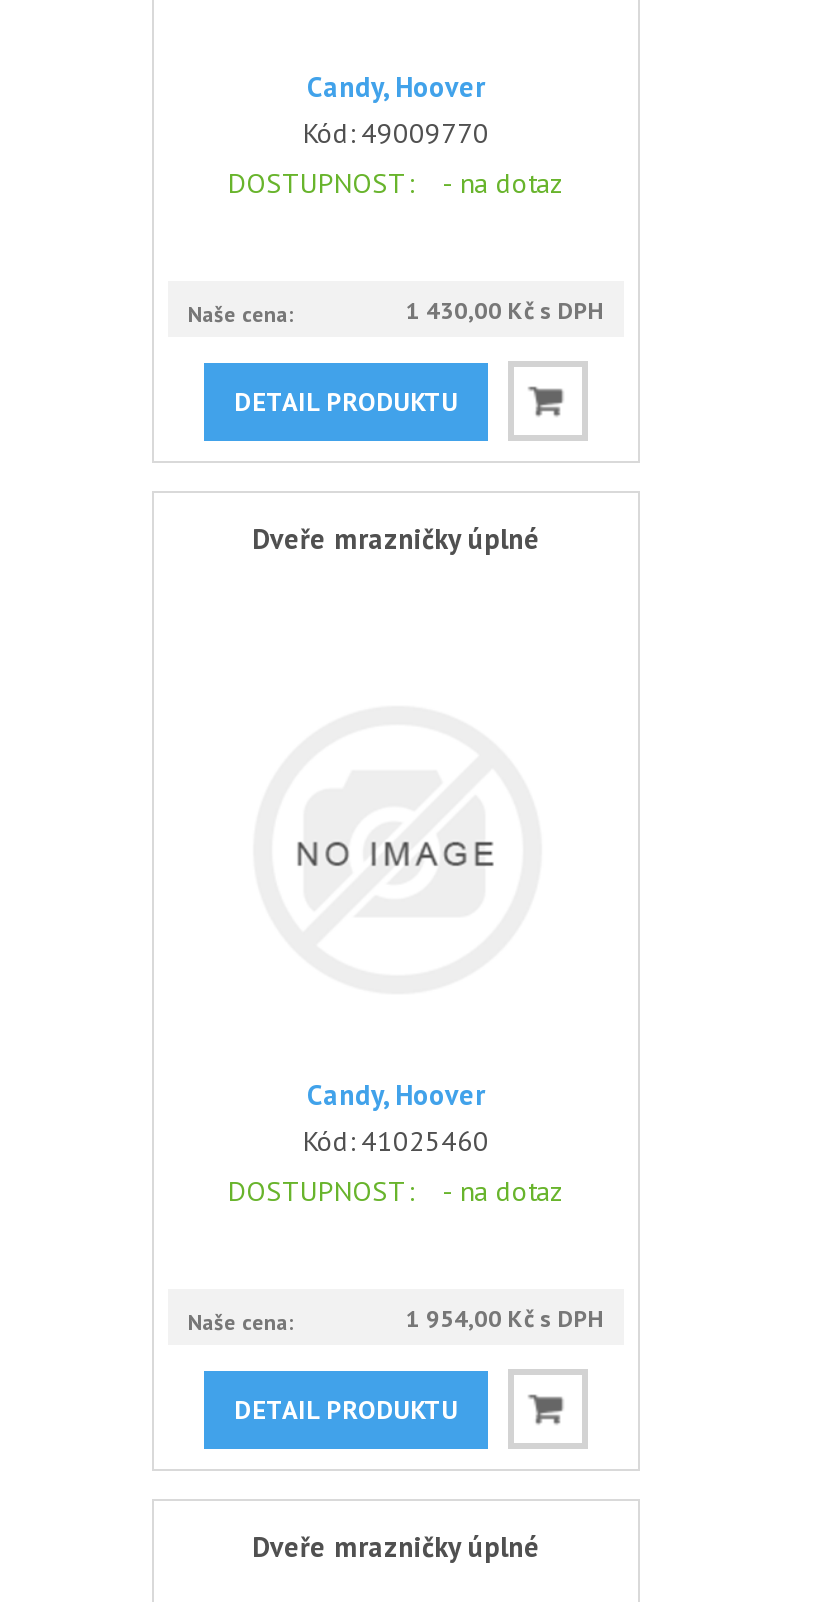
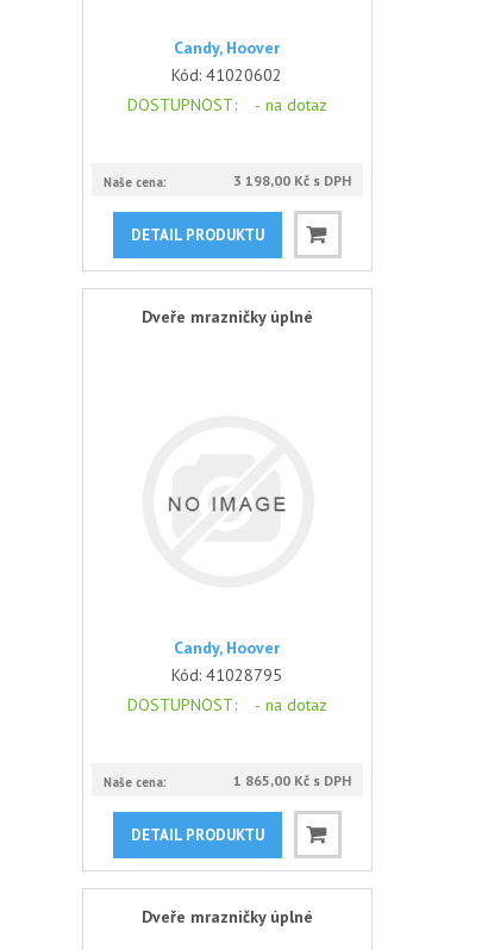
- Kód: 49009770
+ Kód: 41020602

- 1 430,00 Kč s DPH
+ 3 198,00 Kč s DPH

- Kód: 41025460
+ Kód: 41028795

- 1 954,00 Kč s DPH
+ 1 865,00 Kč s DPH
